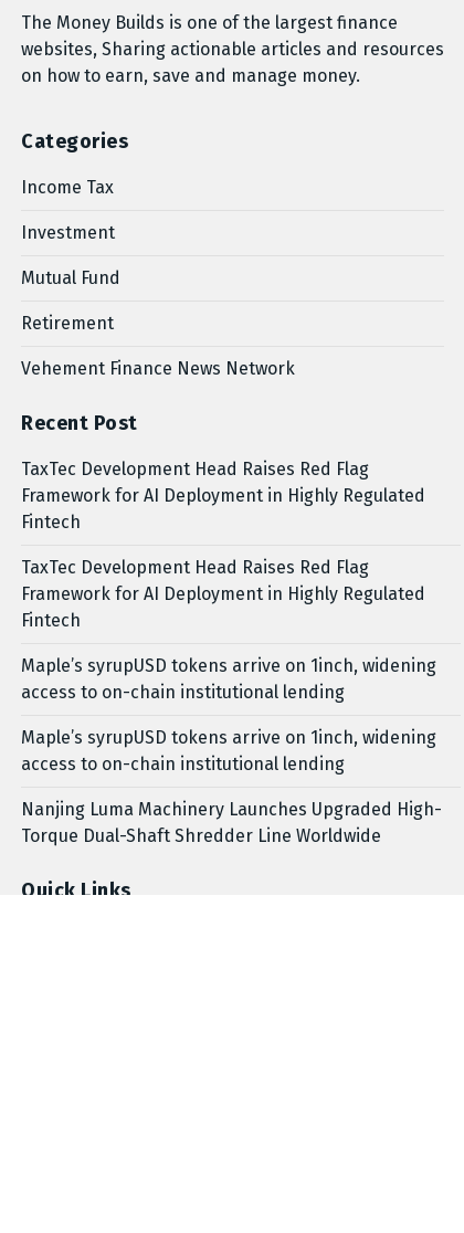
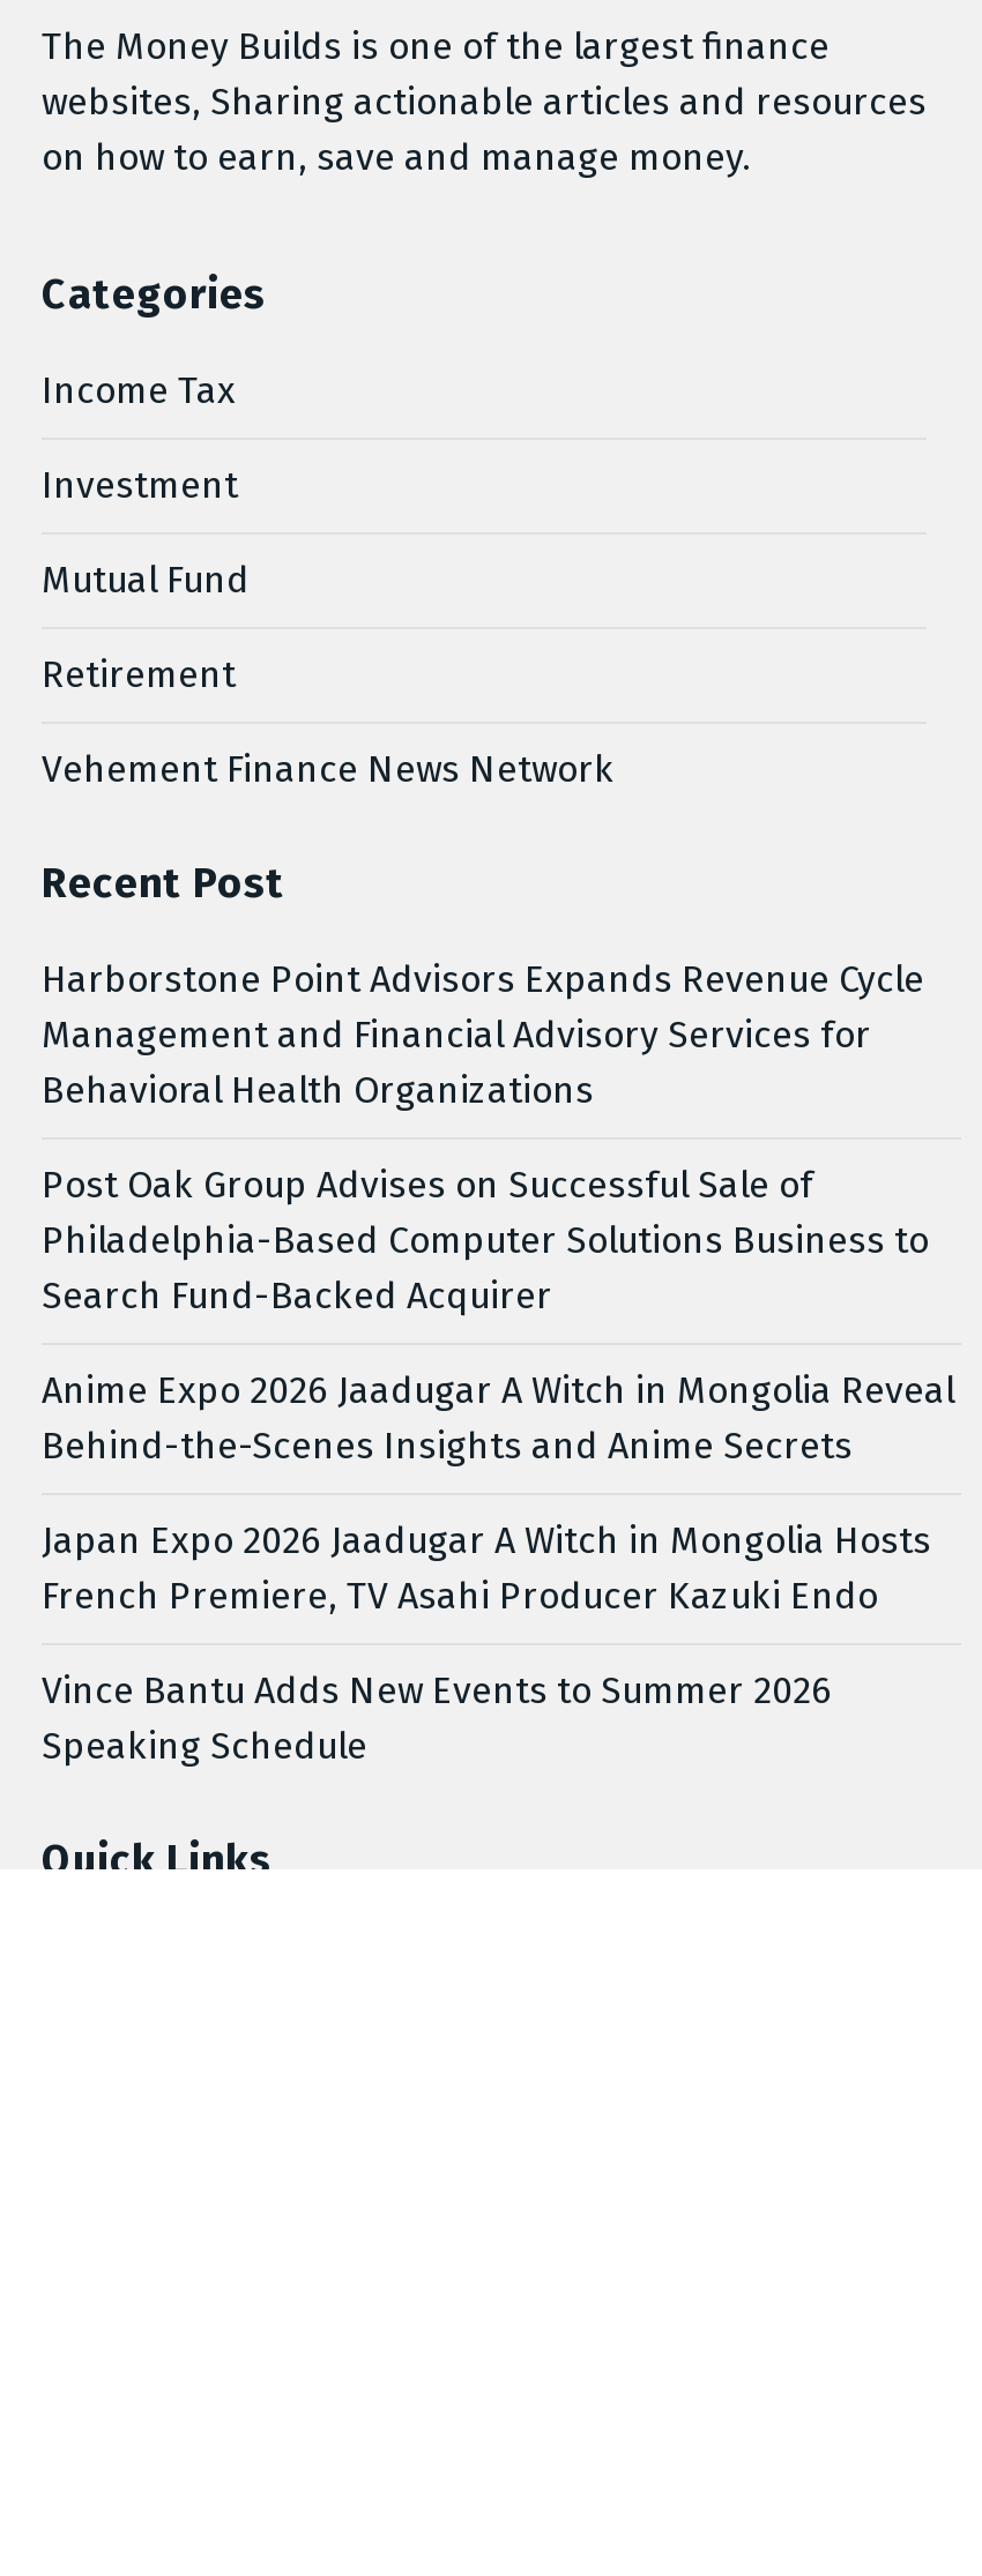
- TaxTec Development Head Raises Red Flag
- Framework for AI Deployment in Highly Regulated
- Fintech
+ Harborstone Point Advisors Expands Revenue Cycle
+ Management and Financial Advisory Services for
+ Behavioral Health Organizations

- TaxTec Development Head Raises Red Flag
- Framework for AI Deployment in Highly Regulated
- Fintech
+ Post Oak Group Advises on Successful Sale of
+ Philadelphia-Based Computer Solutions Business to
+ Search Fund-Backed Acquirer

- Maple’s syrupUSD tokens arrive on 1inch, widening
- access to on-chain institutional lending
+ Anime Expo 2026 Jaadugar A Witch in Mongolia Reveal
+ Behind-the-Scenes Insights and Anime Secrets

- Maple’s syrupUSD tokens arrive on 1inch, widening
- access to on-chain institutional lending
+ Japan Expo 2026 Jaadugar A Witch in Mongolia Hosts
+ French Premiere, TV Asahi Producer Kazuki Endo

- Nanjing Luma Machinery Launches Upgraded High-
- Torque Dual-Shaft Shredder Line Worldwide
+ Vince Bantu Adds New Events to Summer 2026
+ Speaking Schedule
